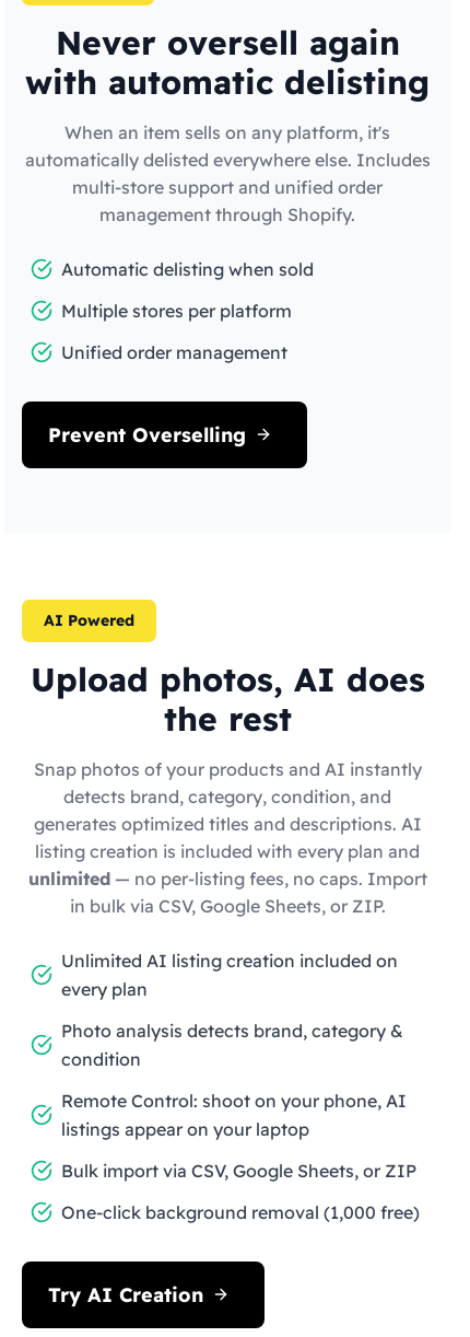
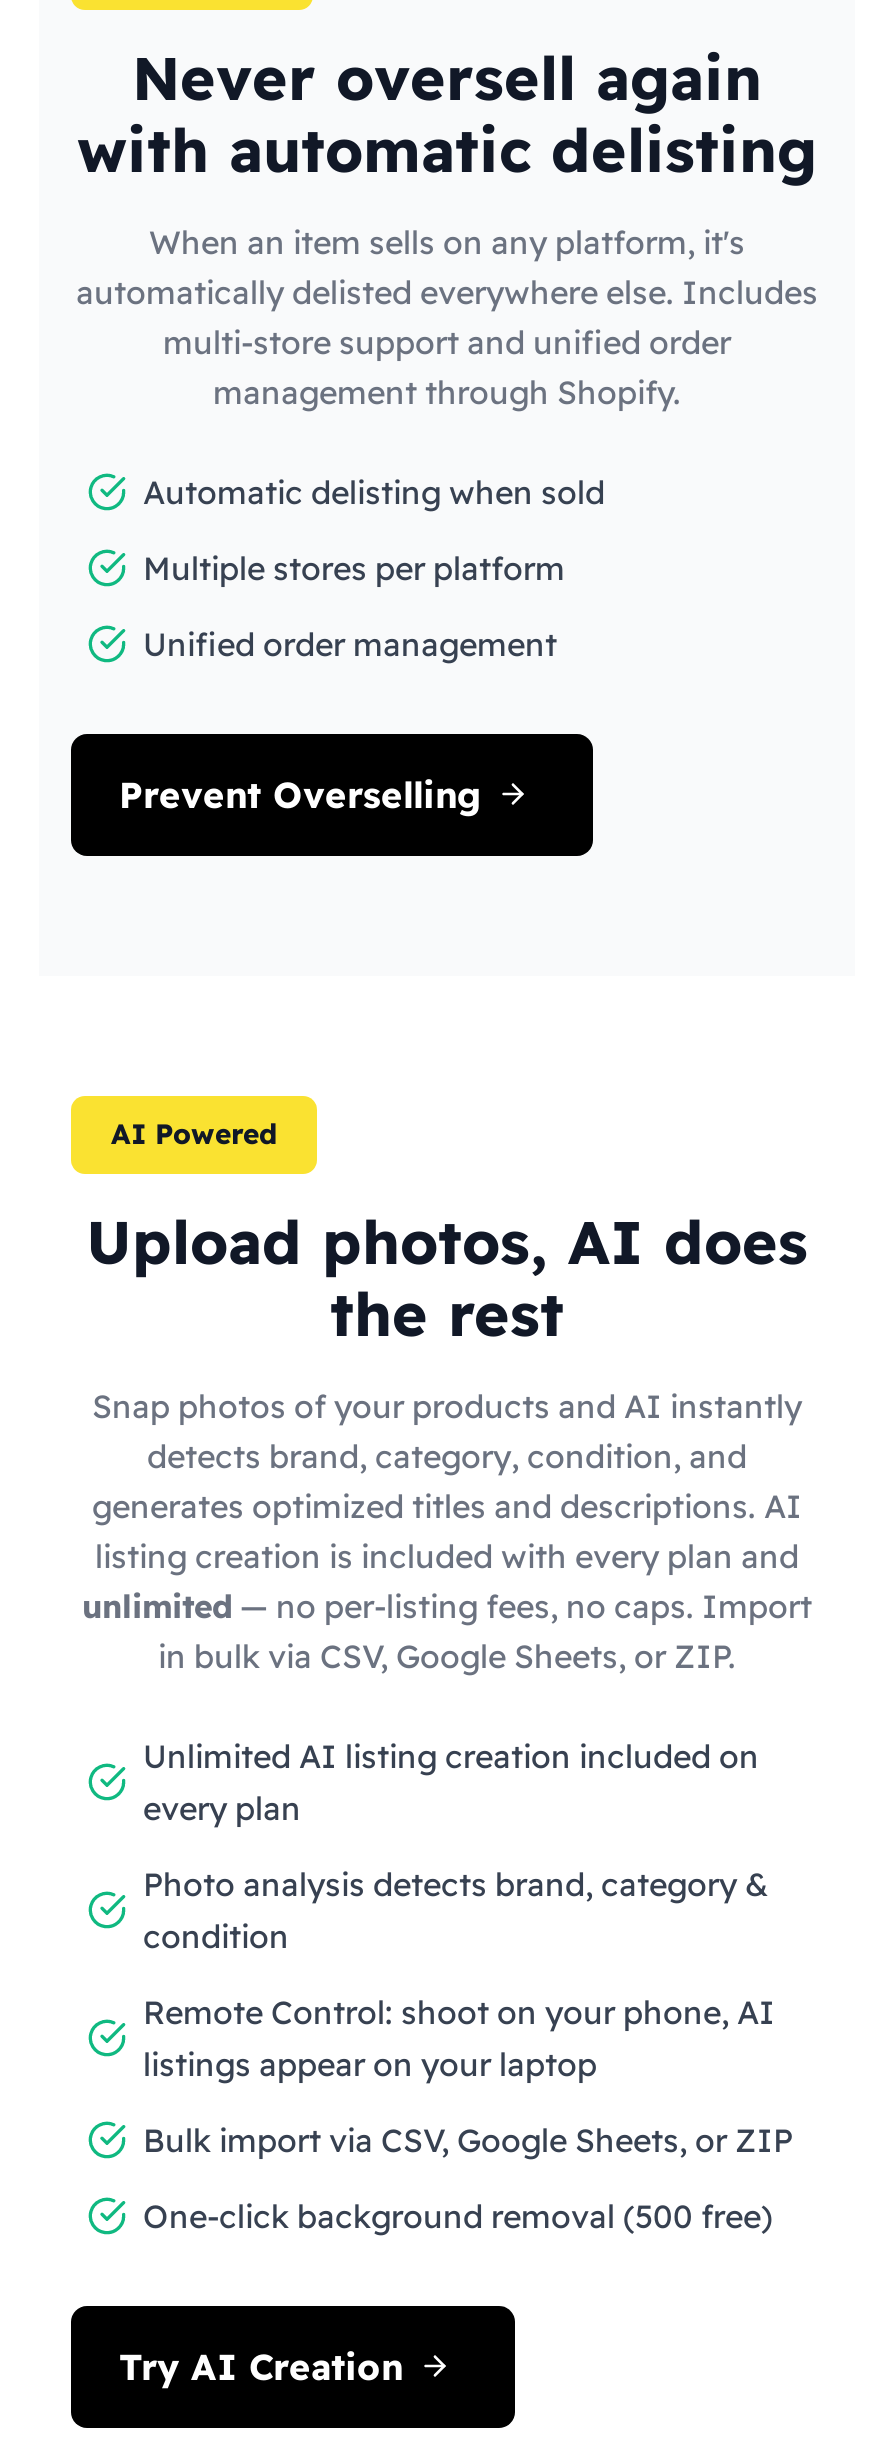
- One-click background removal (1,000 free)
+ One-click background removal (500 free)
